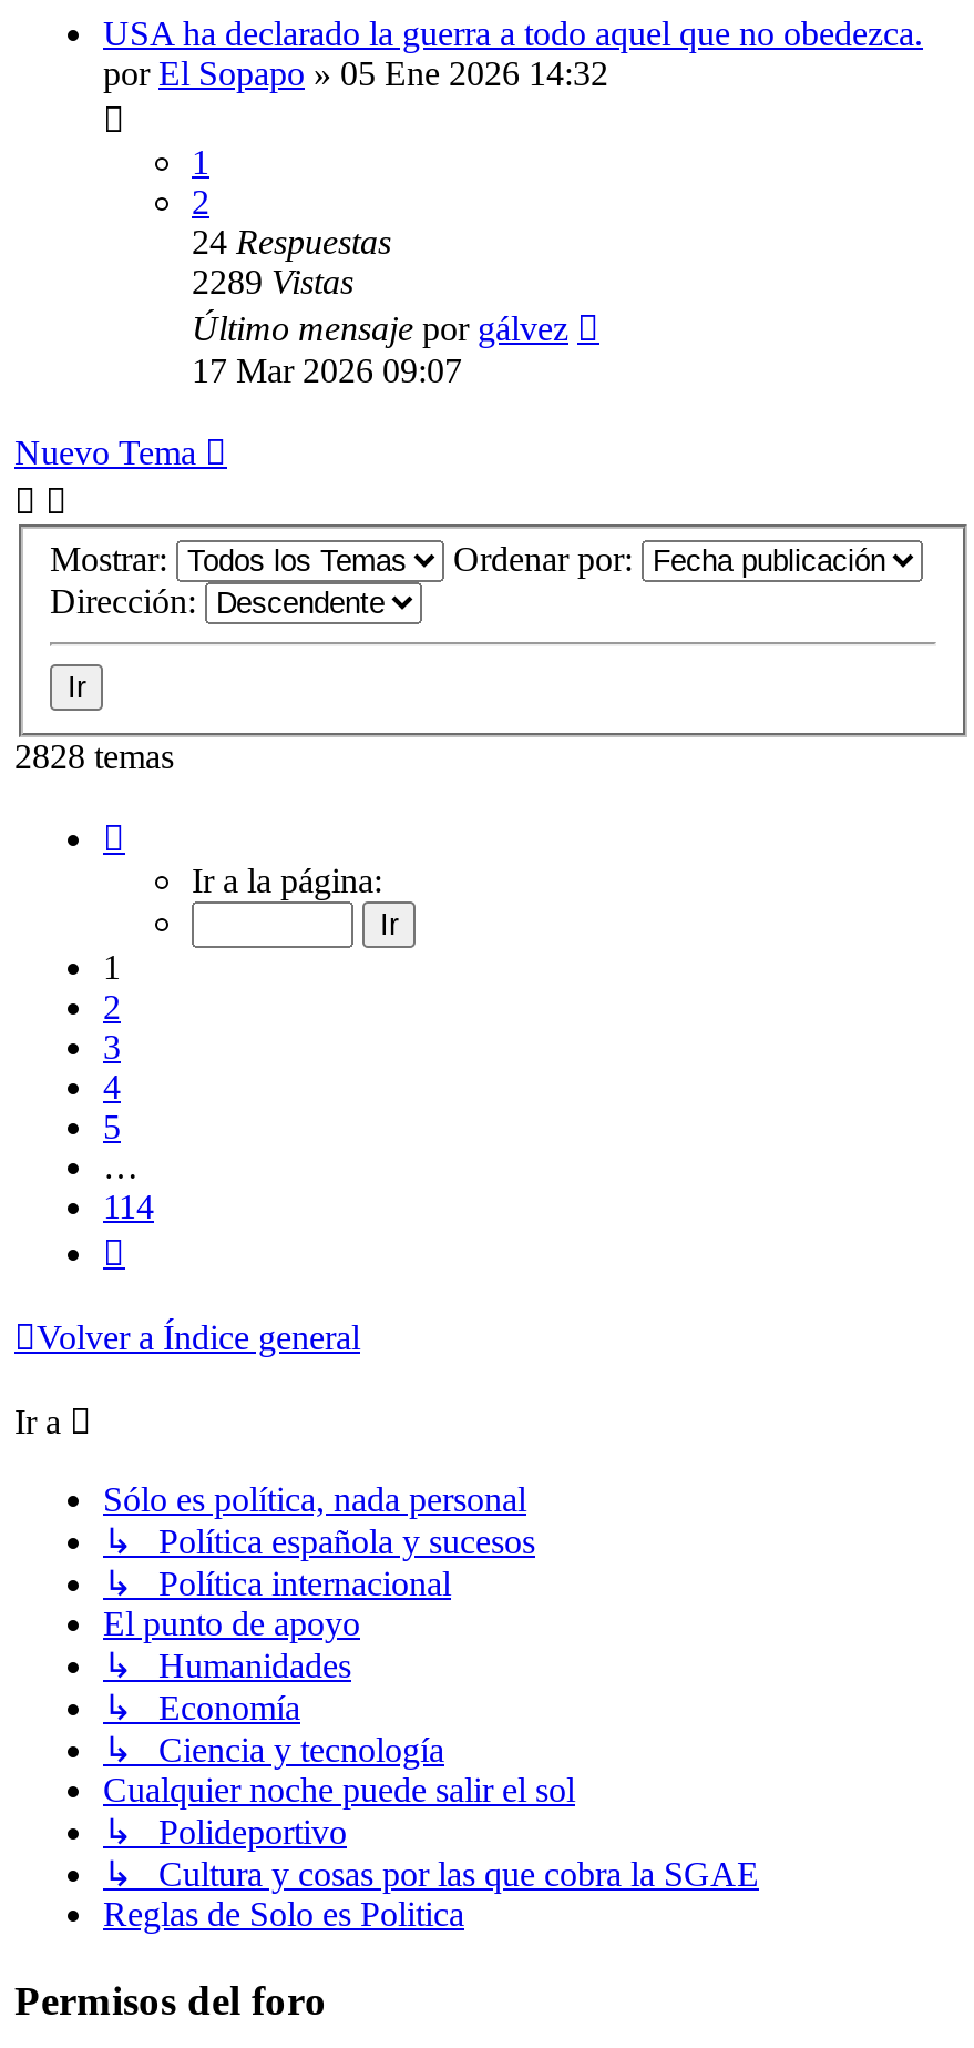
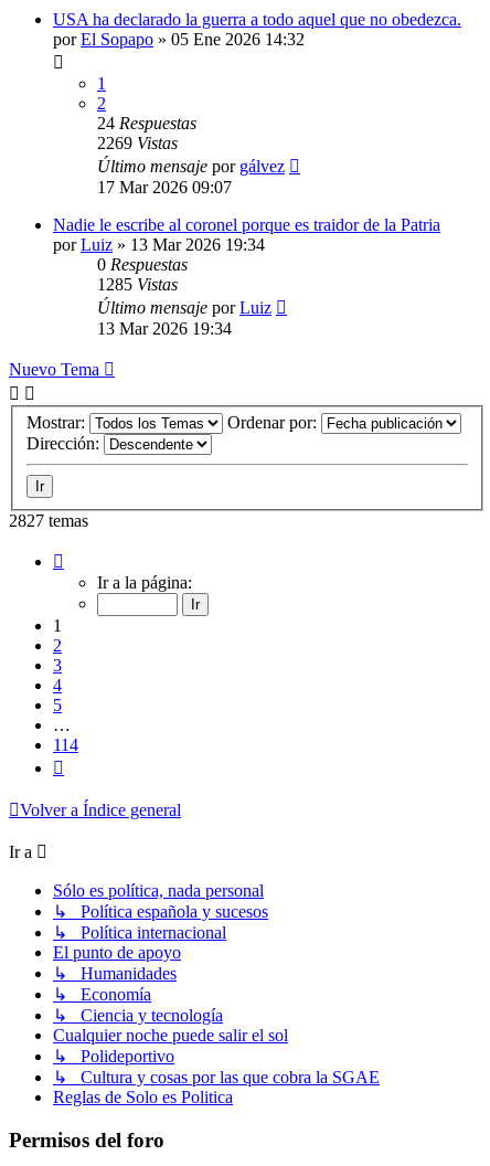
- 2289 Vistas
+ 2269 Vistas

+ Nadie le escribe al coronel porque es traidor de la Patria
+ por Luiz» 13 Mar 2026 19:34
+ 0 Respuestas
+ 1285 Vistas
+ Último mensaje por Luiz
+ 13 Mar 2026 19:34

- 2828 temas
+ 2827 temas
